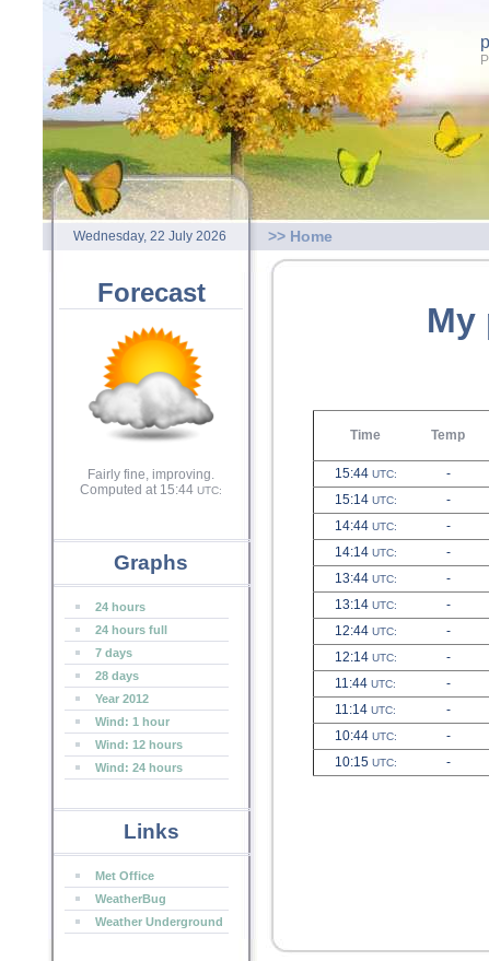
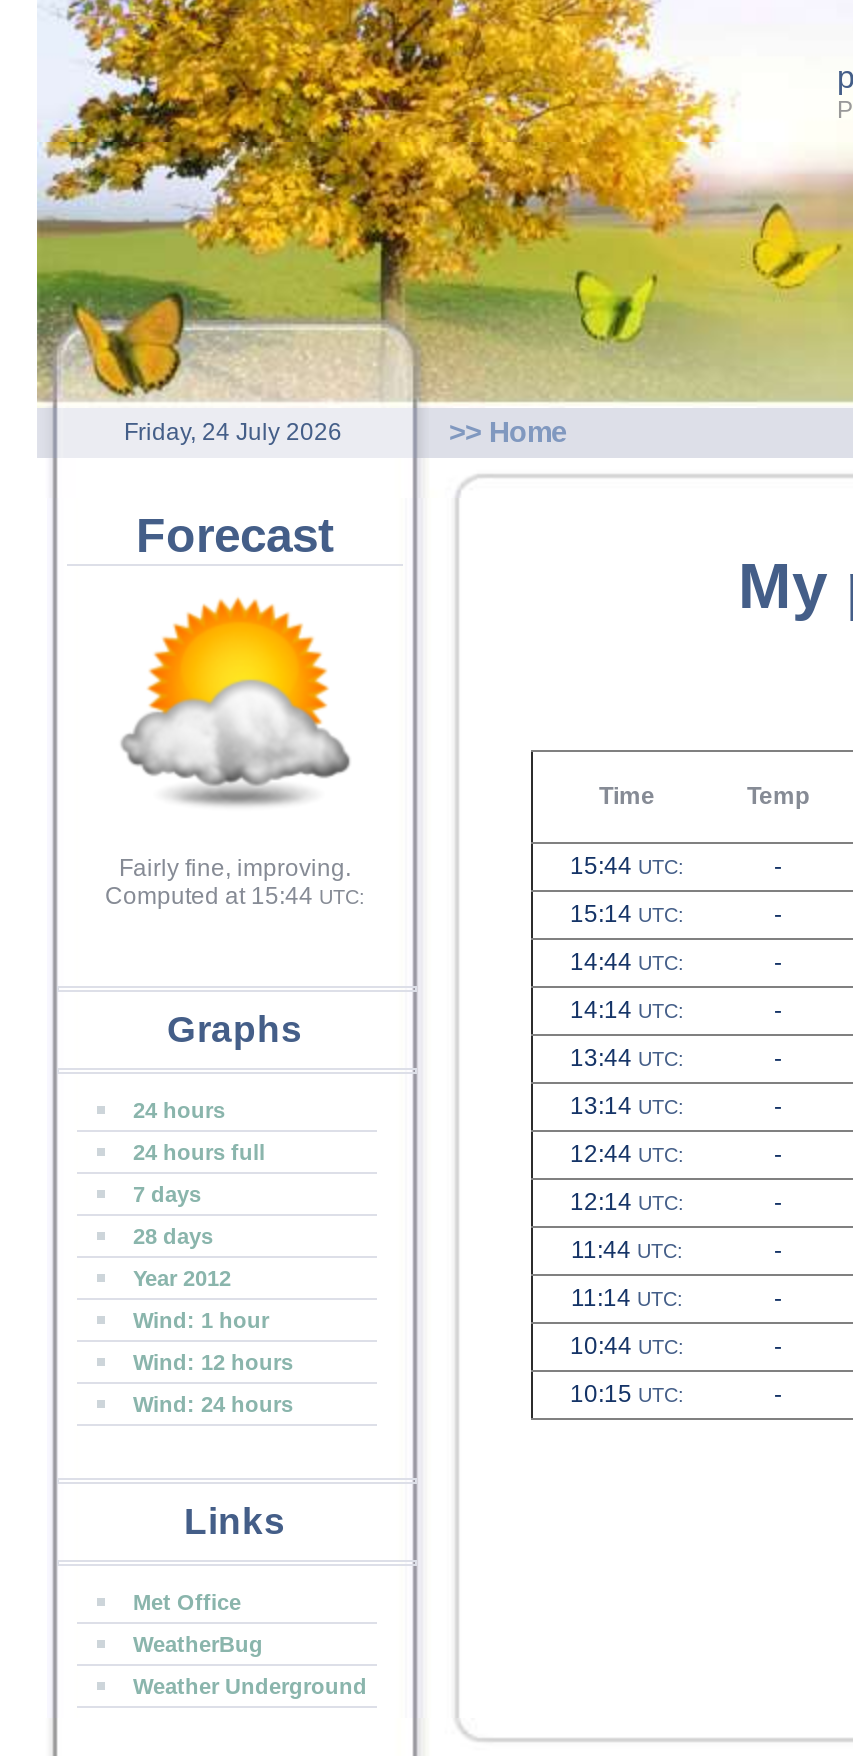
- Wednesday, 22 July 2026
+ Friday, 24 July 2026
